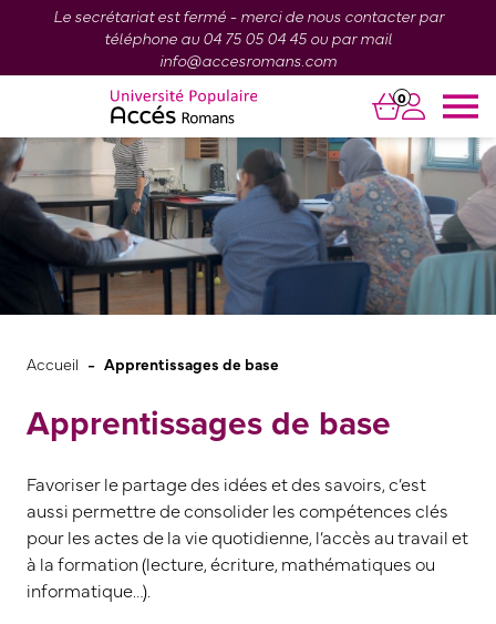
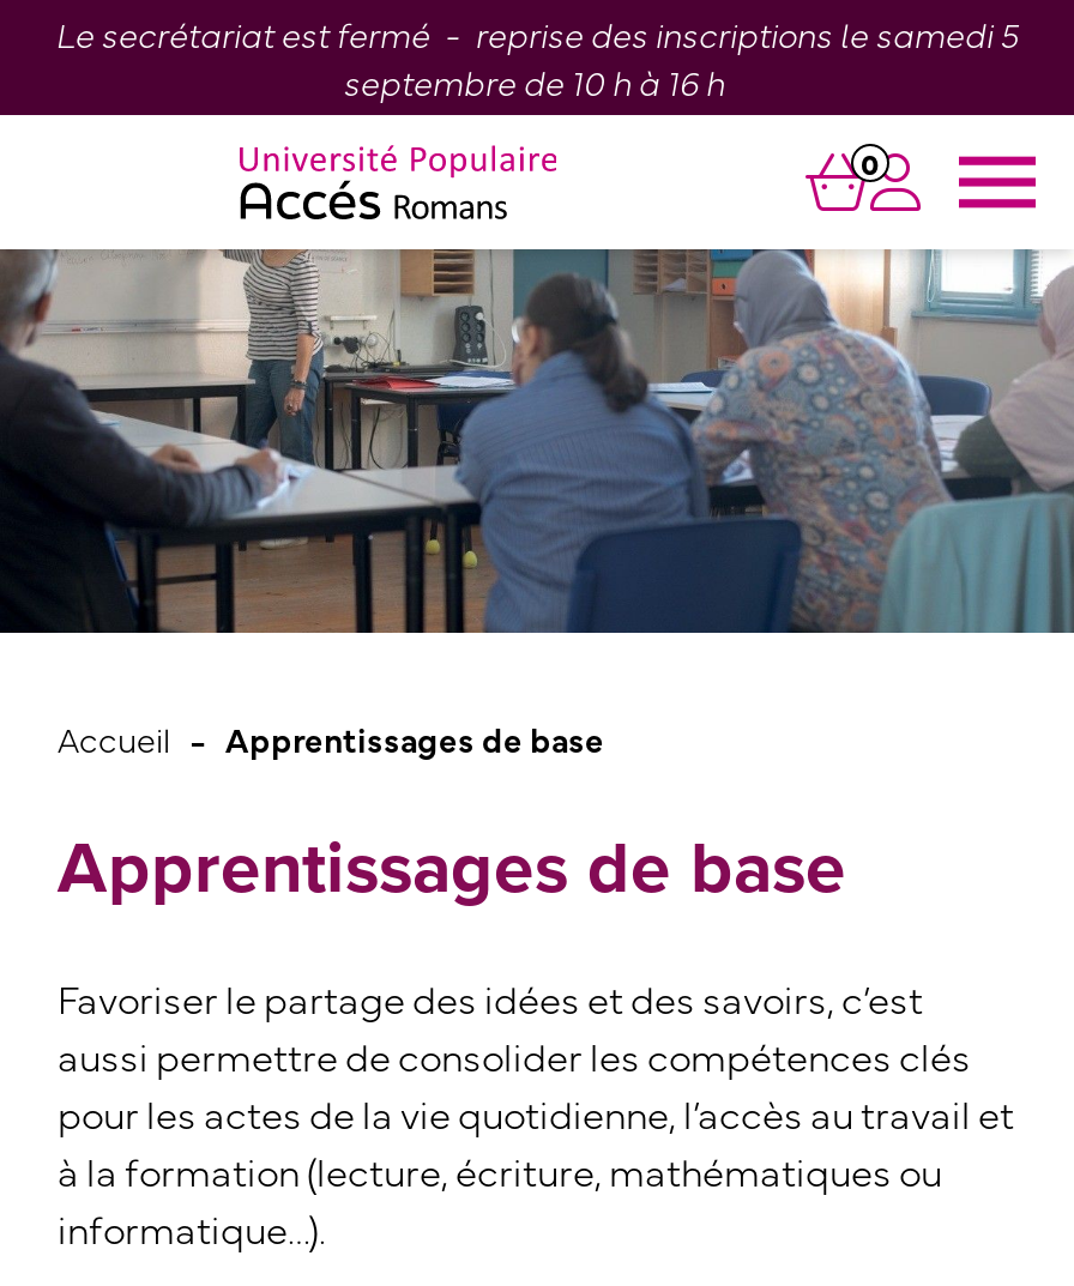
- Le secrétariat est fermé - merci de nous contacter par
- téléphone au 04 75 05 04 45 ou par mail
- info@accesromans.com
+ Le secrétariat est fermé - reprise des inscriptions le samedi 5
+ septembre de 10 h à 16 h
